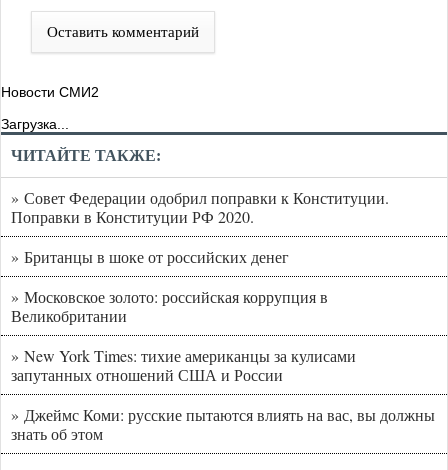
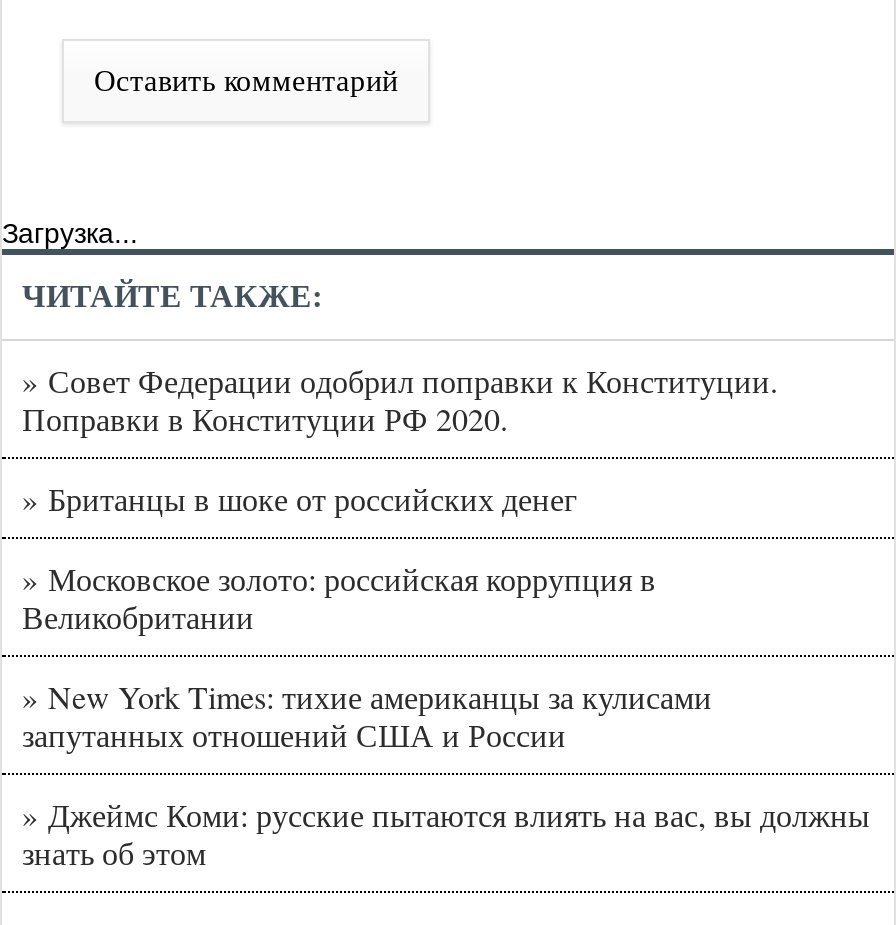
- Новости СМИ2
